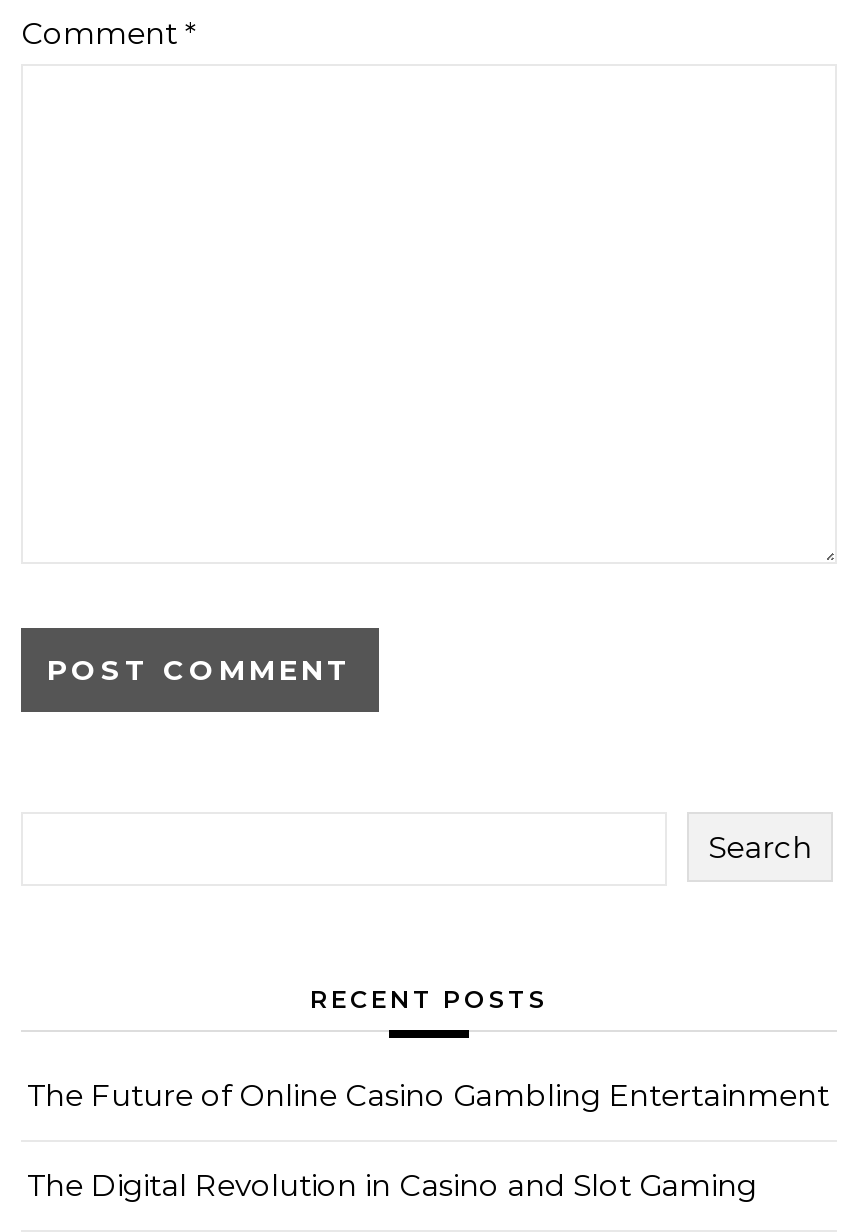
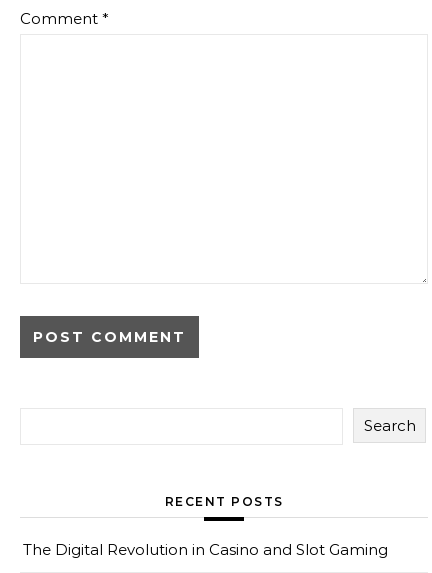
- The Future of Online Casino Gambling Entertainment
